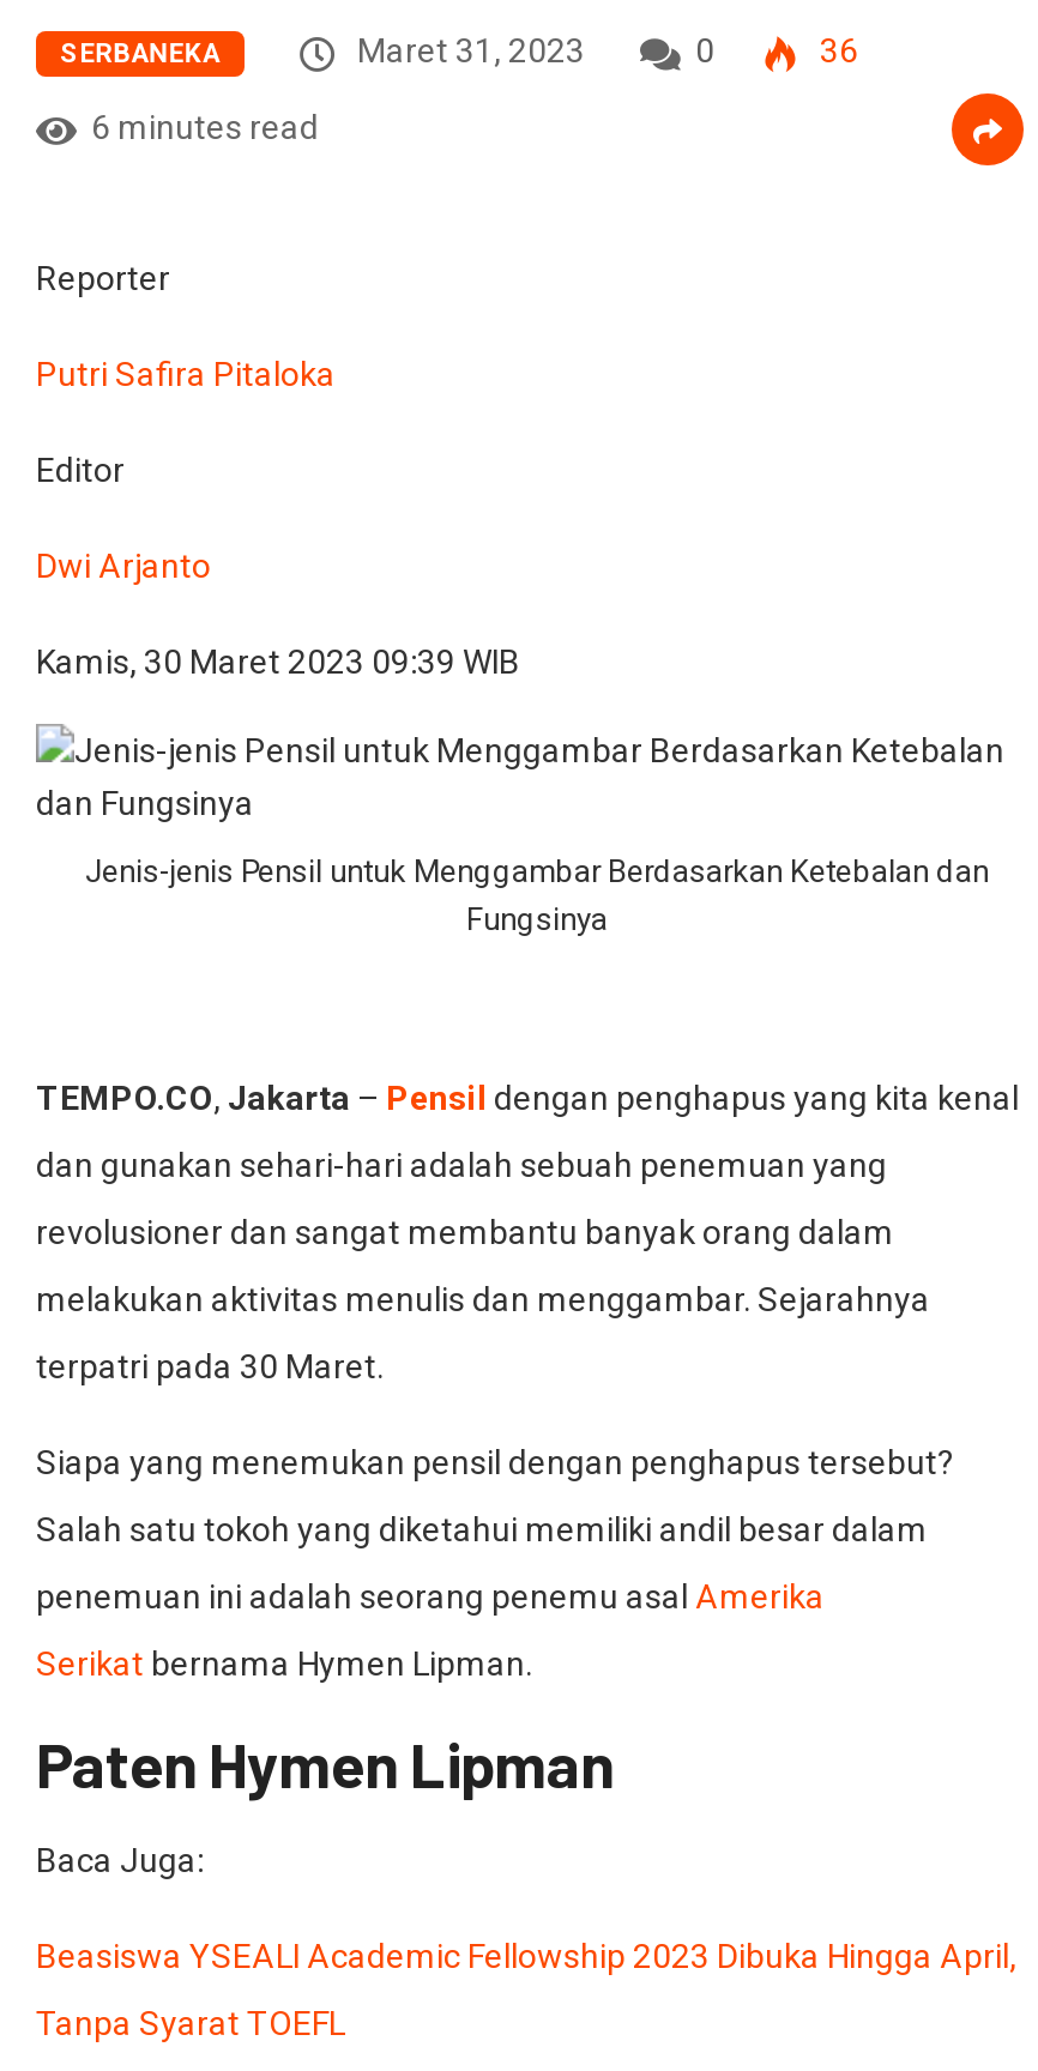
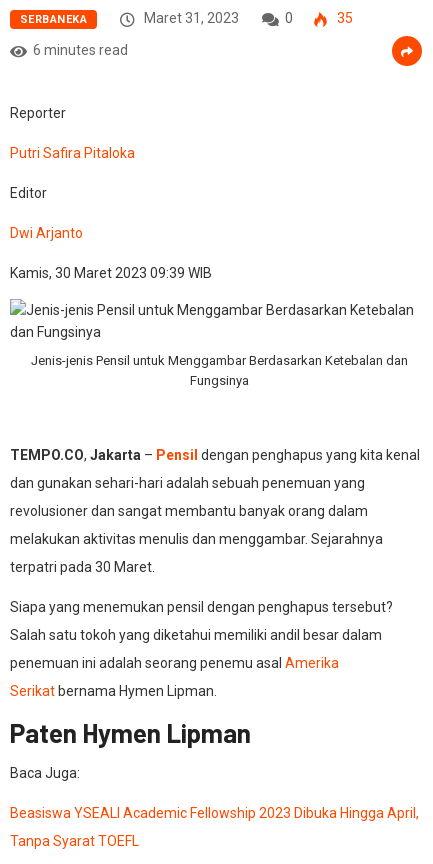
- 36
+ 35
